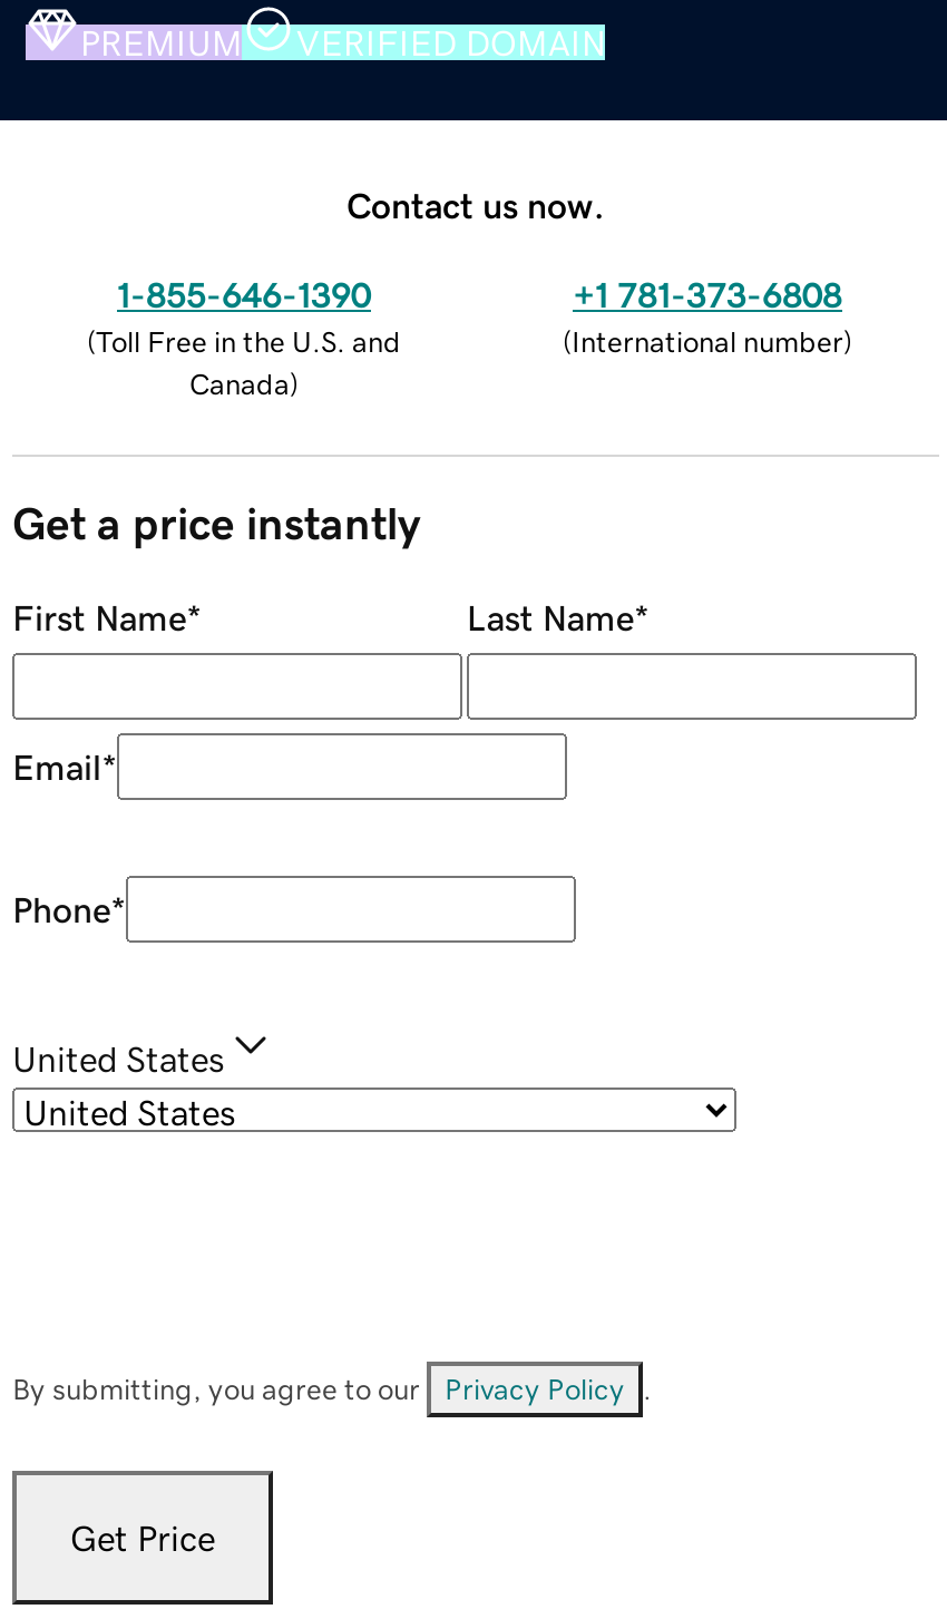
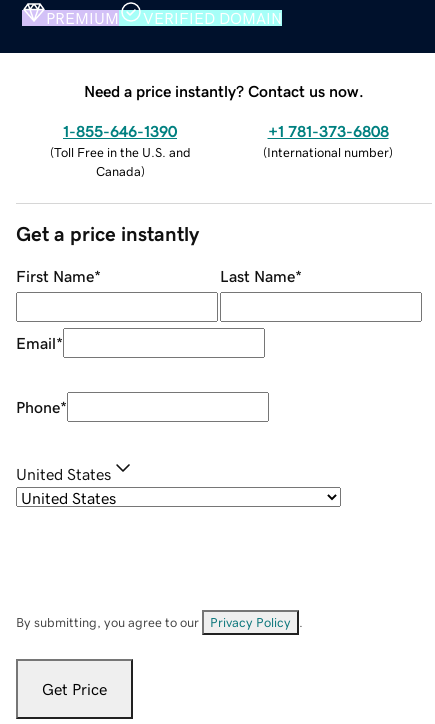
- Contact us now.
+ Need a price instantly? Contact us now.
